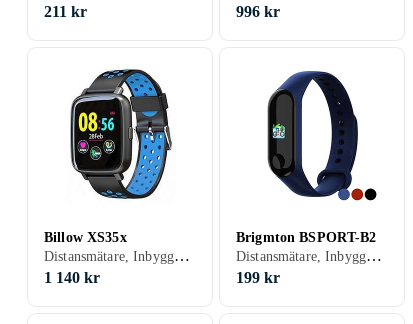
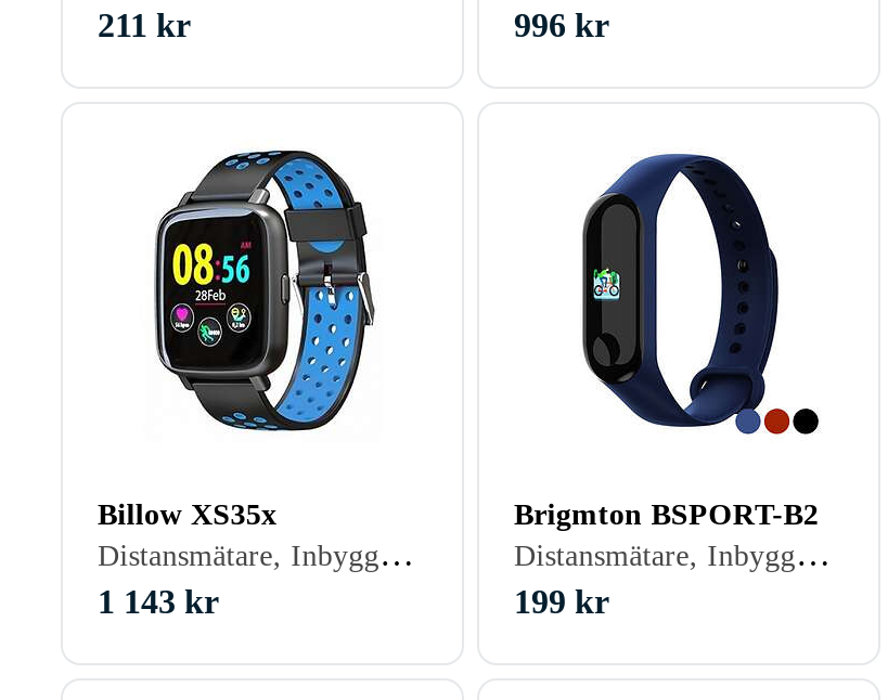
- 1 140 kr
+ 1 143 kr
